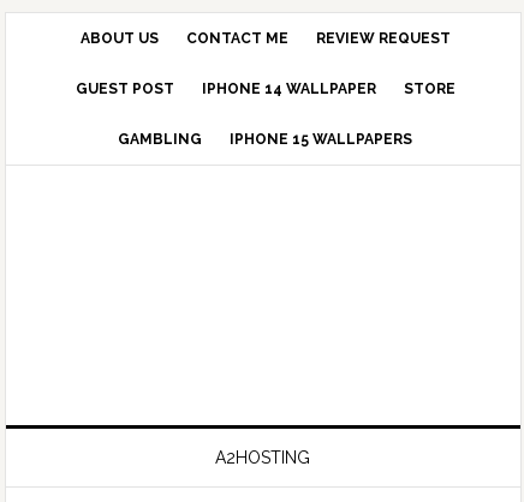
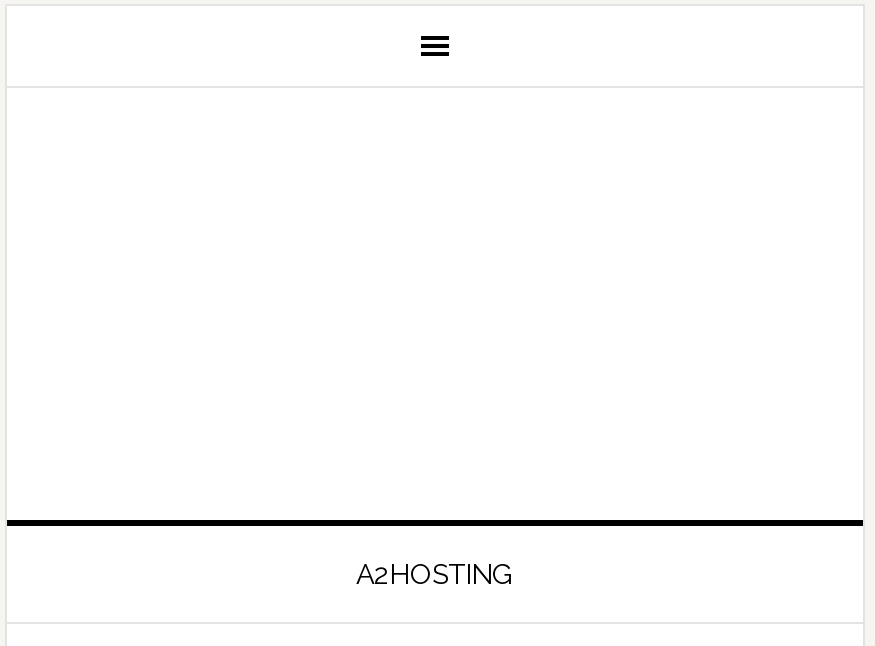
- ABOUT US
- CONTACT ME
- REVIEW REQUEST
- GUEST POST
- IPHONE 14 WALLPAPER
- STORE
- GAMBLING
- IPHONE 15 WALLPAPERS
